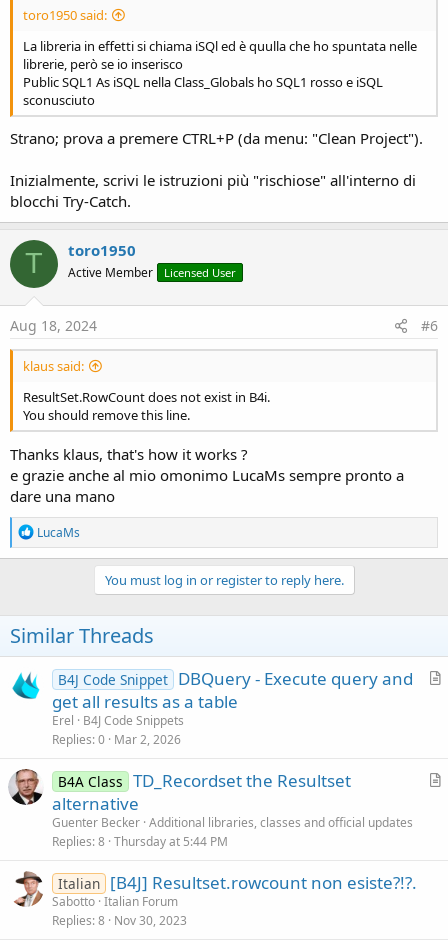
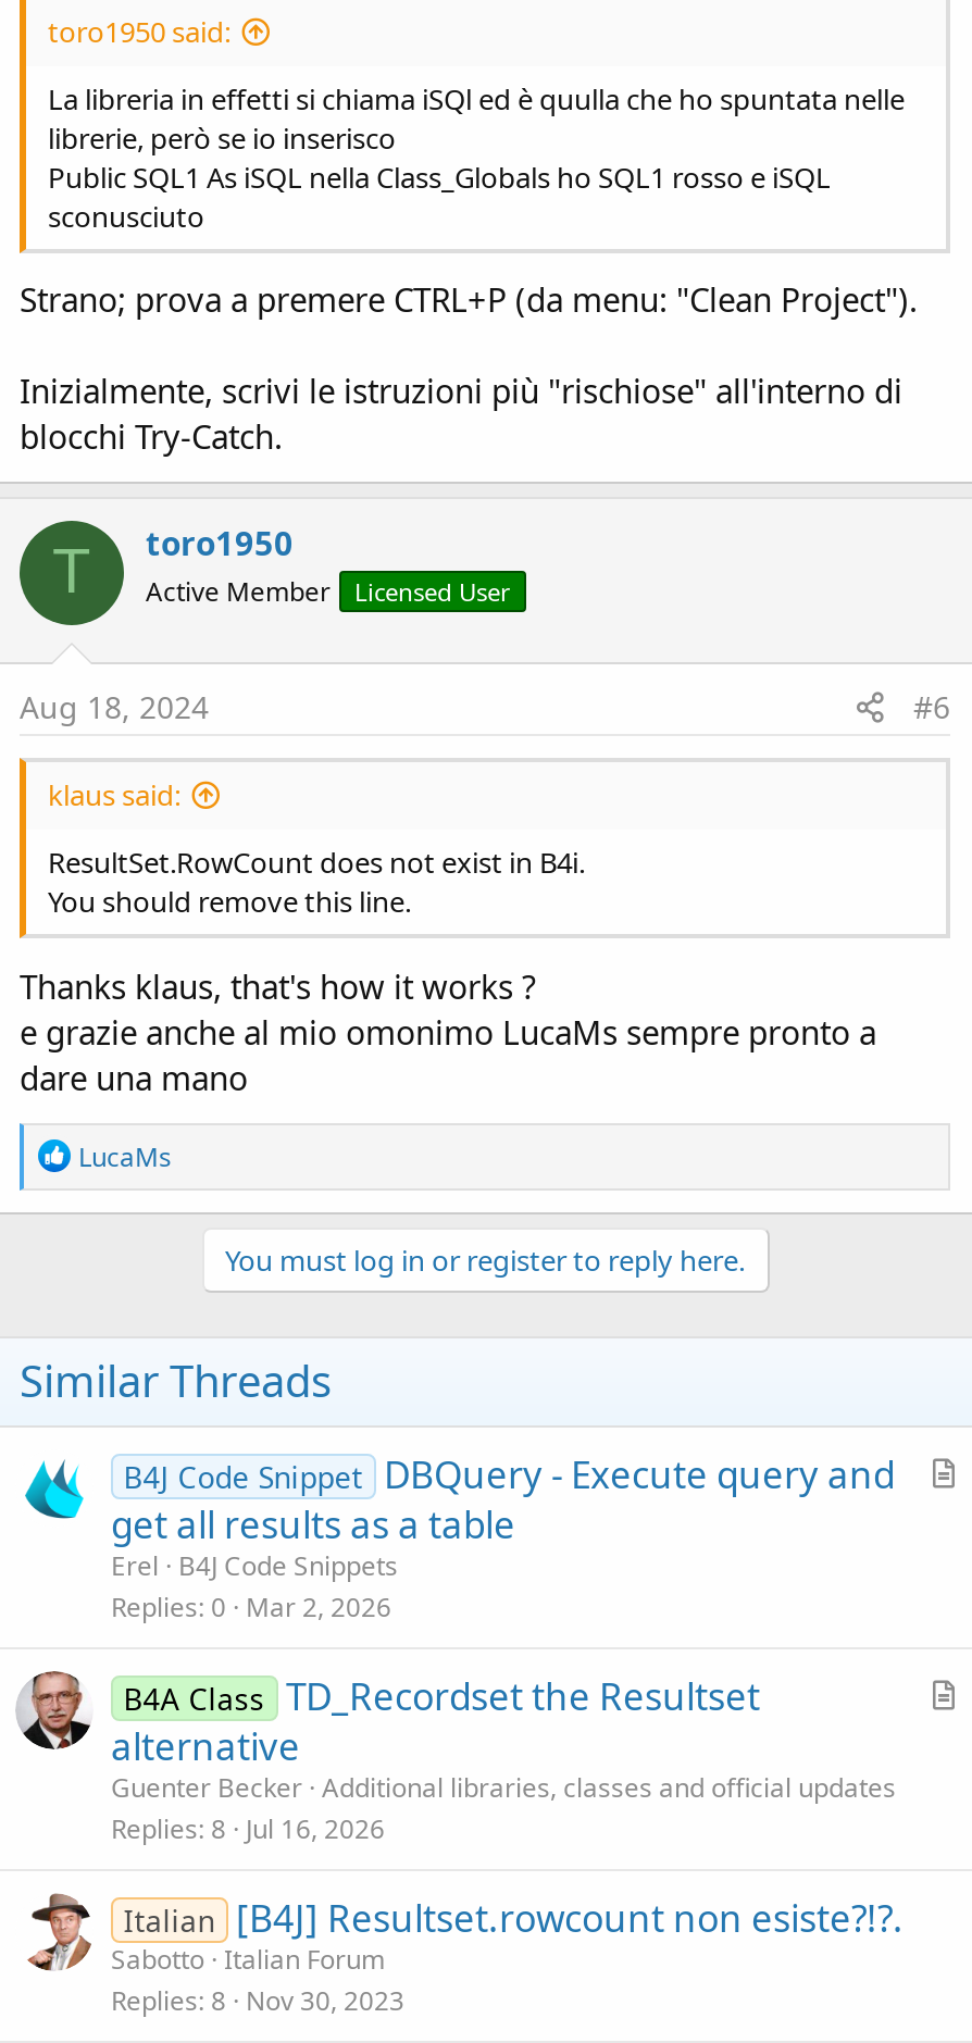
- Replies 8 Thursday at 5:44 PM
+ Replies 8 Jul 16, 2026
